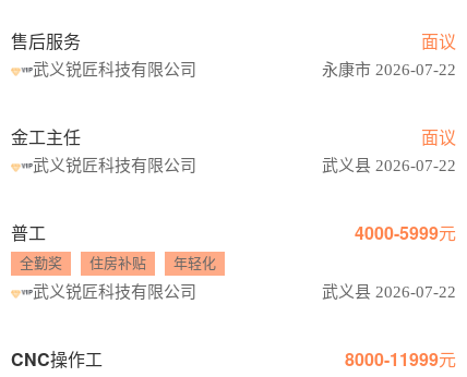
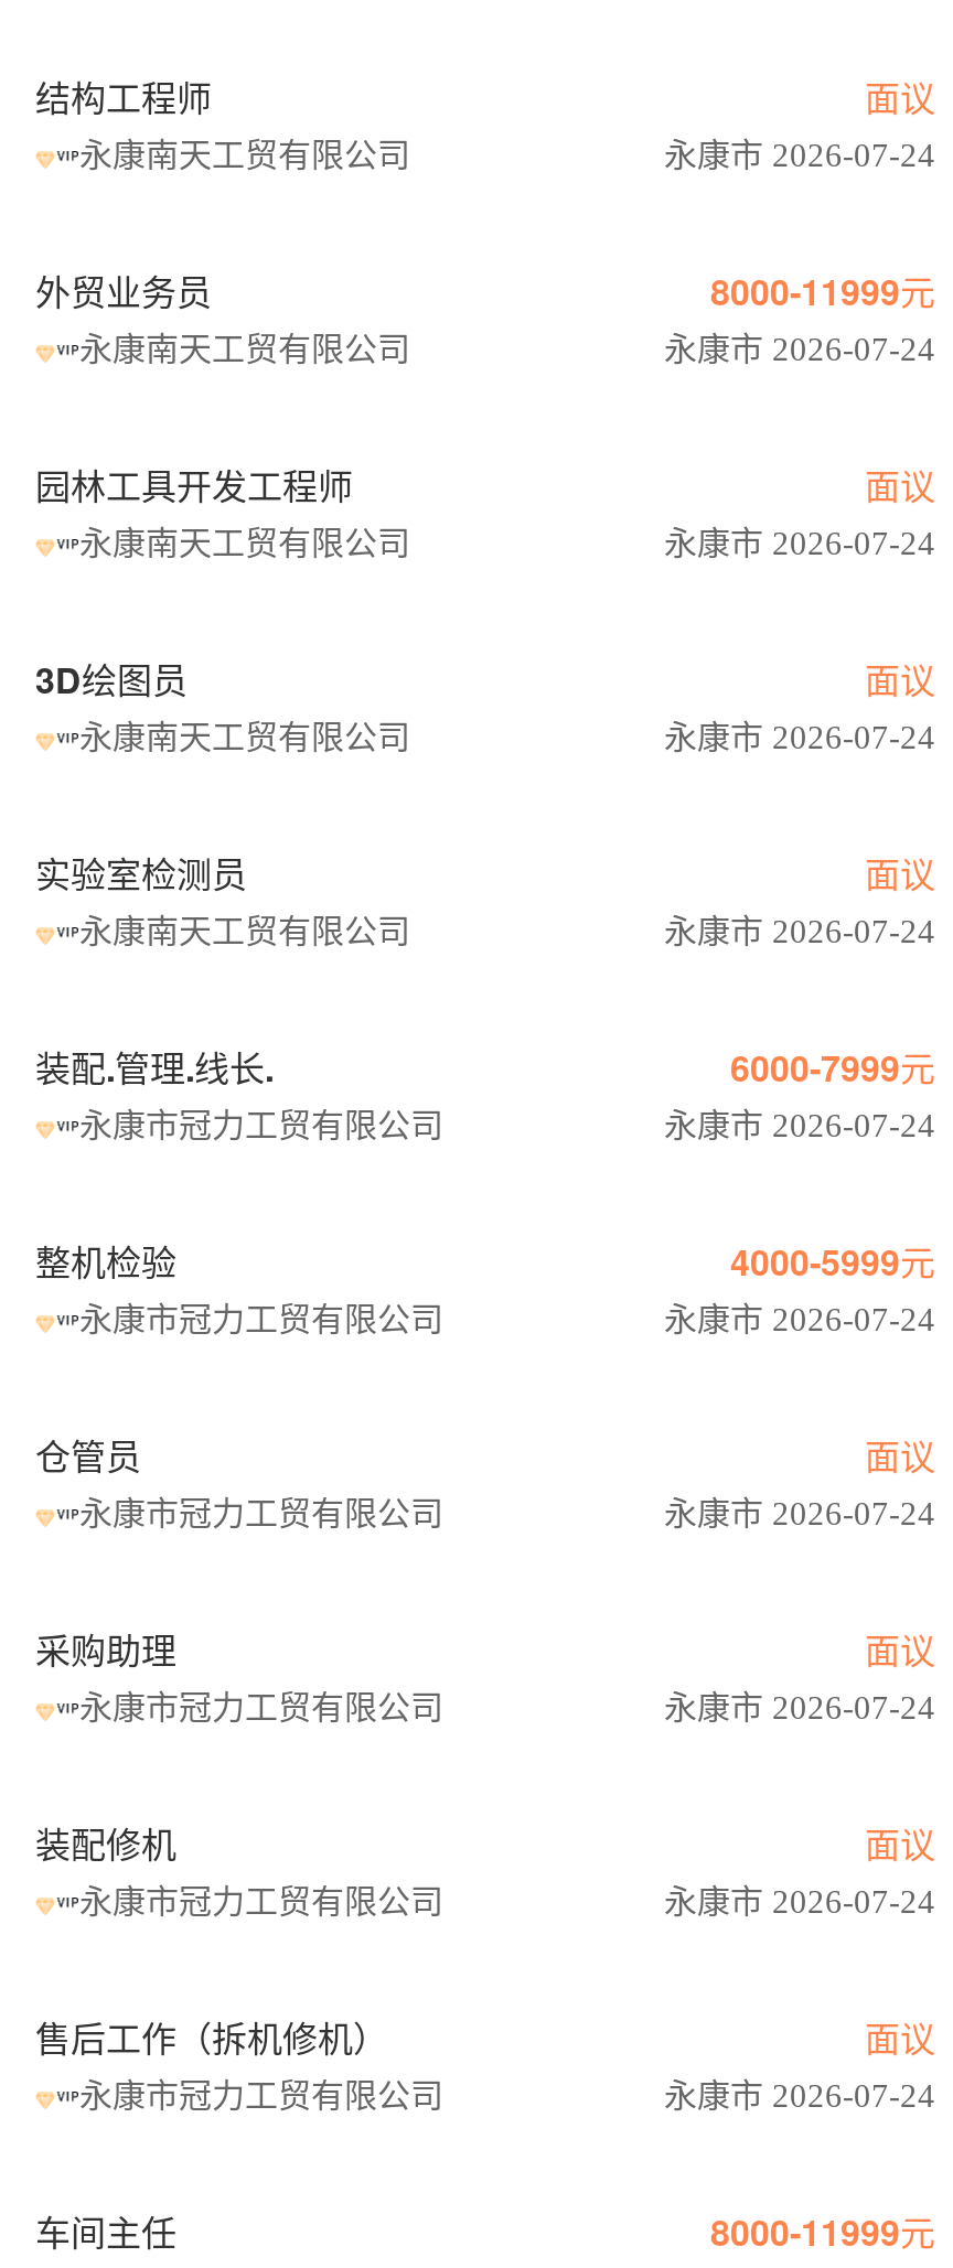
- 售后服务
+ 结构工程师

- 武义锐匠科技有限公司
- 永康市 2026-07-22
- 金工主任
+ 永康南天工贸有限公司
+ 永康市 2026-07-24
+ 外贸业务员
+ 8000-11999元
+ 永康南天工贸有限公司
+ 永康市 2026-07-24
+ 园林工具开发工程师

- 武义锐匠科技有限公司
- 武义县 2026-07-22
- 普工
+ 永康南天工贸有限公司
+ 永康市 2026-07-24
+ 3D绘图员
+ 面议
+ 永康南天工贸有限公司
+ 永康市 2026-07-24
+ 实验室检测员
+ 面议
+ 永康南天工贸有限公司
+ 永康市 2026-07-24
+ 装配.管理.线长.
+ 6000-7999元
+ 永康市冠力工贸有限公司
+ 永康市 2026-07-24
+ 整机检验

- 全勤奖
- 住房补贴
- 年轻化
- 武义锐匠科技有限公司
- 武义县 2026-07-22
- CNC操作工
+ 永康市冠力工贸有限公司
+ 永康市 2026-07-24
+ 仓管员
+ 面议
+ 永康市冠力工贸有限公司
+ 永康市 2026-07-24
+ 采购助理
+ 面议
+ 永康市冠力工贸有限公司
+ 永康市 2026-07-24
+ 装配修机
+ 面议
+ 永康市冠力工贸有限公司
+ 永康市 2026-07-24
+ 售后工作（拆机修机）
+ 面议
+ 永康市冠力工贸有限公司
+ 永康市 2026-07-24
+ 车间主任
